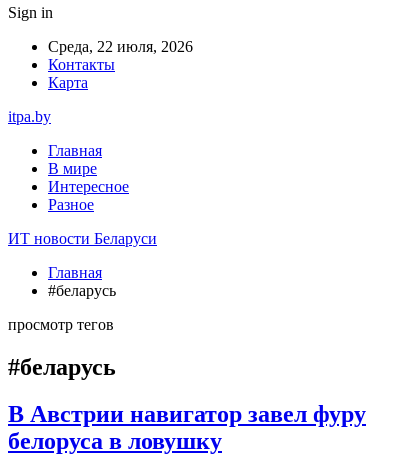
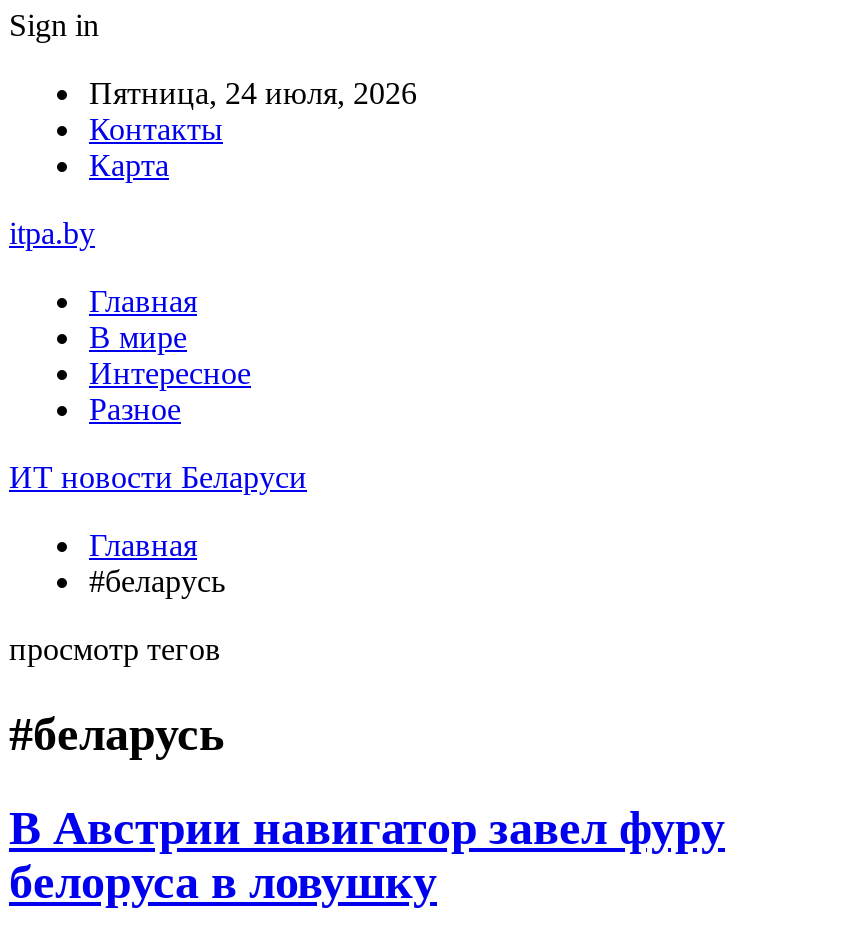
- Среда, 22 июля, 2026
+ Пятница, 24 июля, 2026
